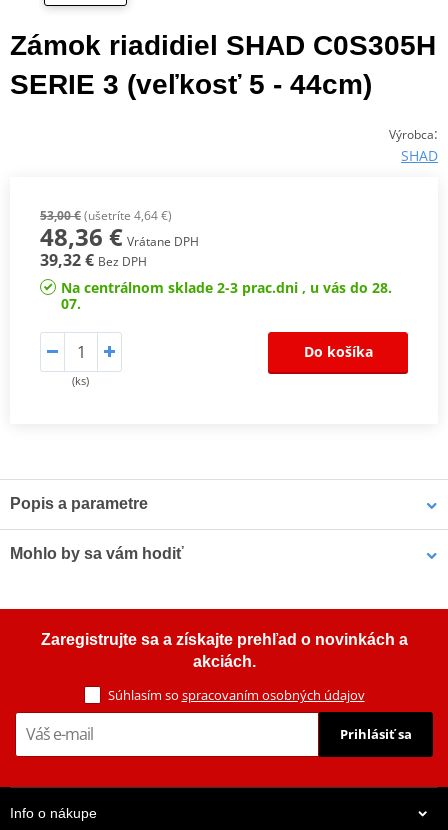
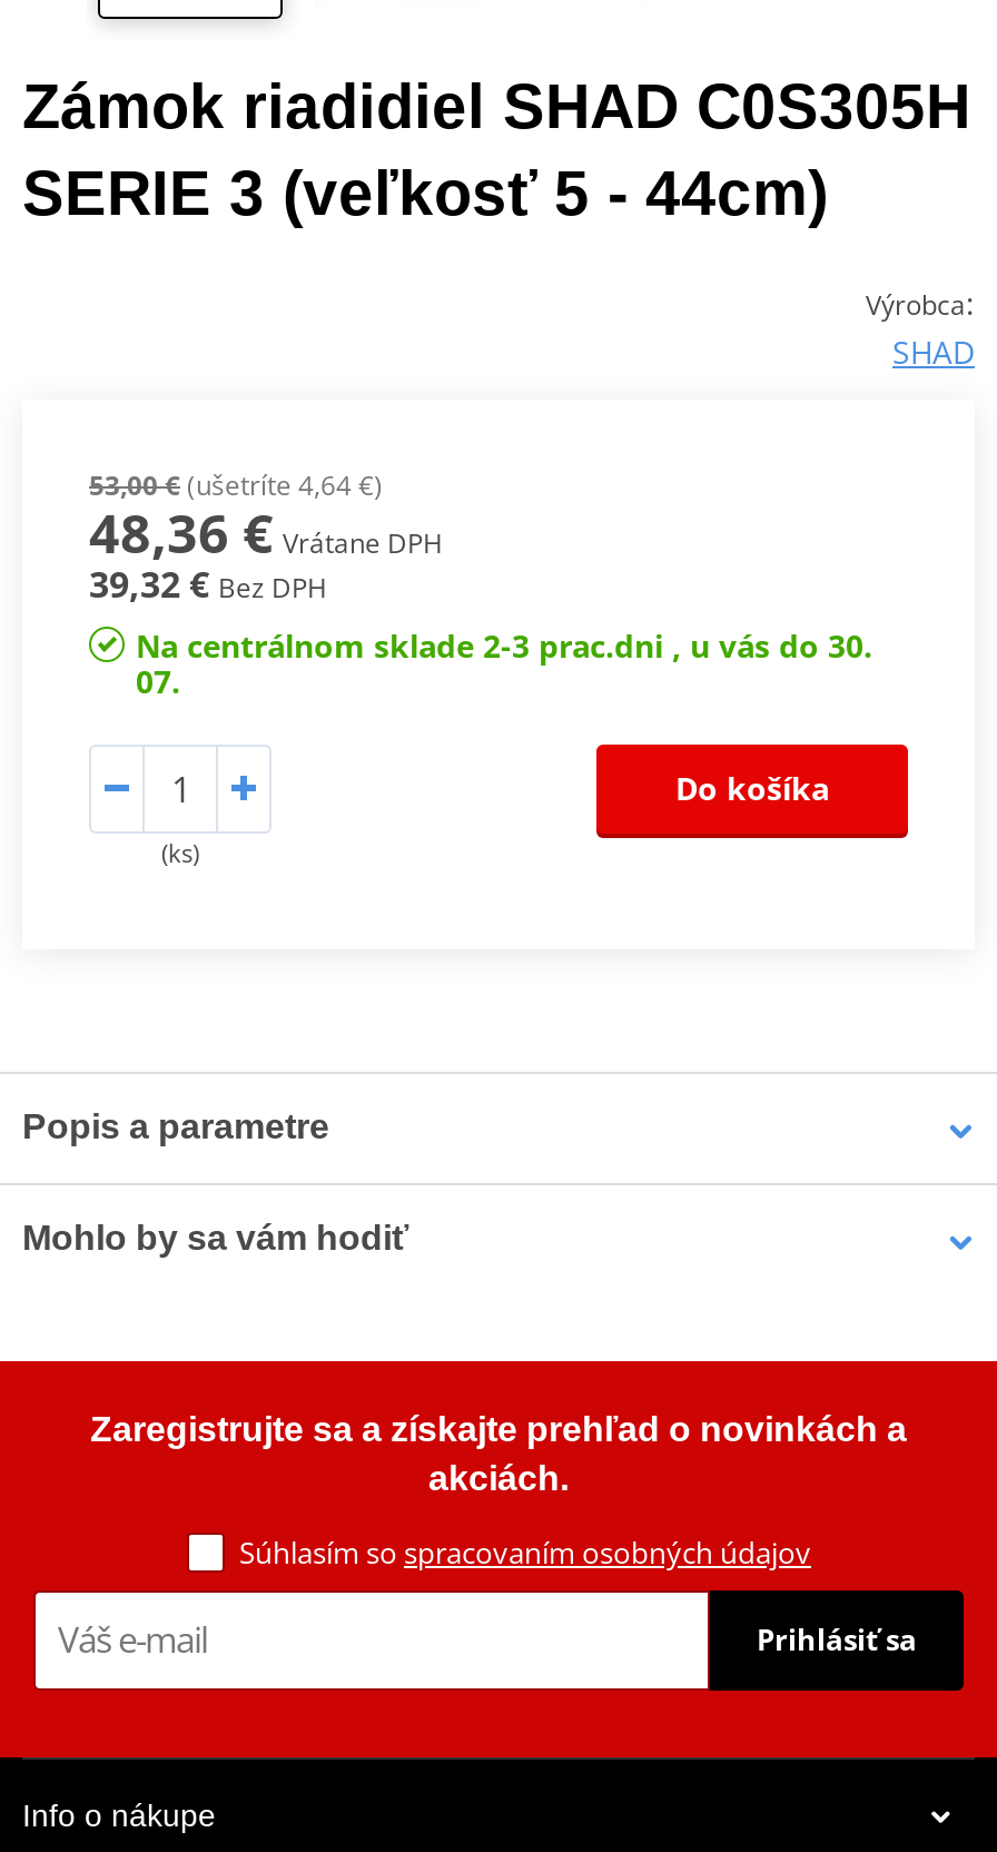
- Na centrálnom sklade 2-3 prac.dni , u vás do 28.
+ Na centrálnom sklade 2-3 prac.dni , u vás do 30.
